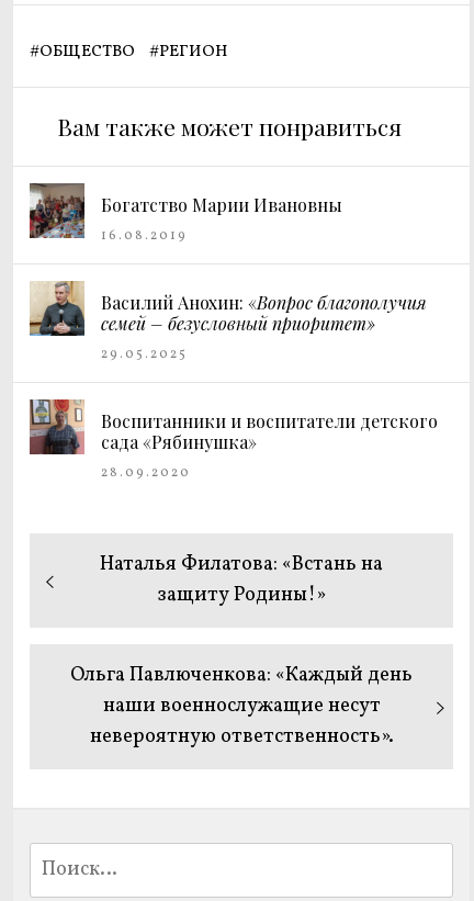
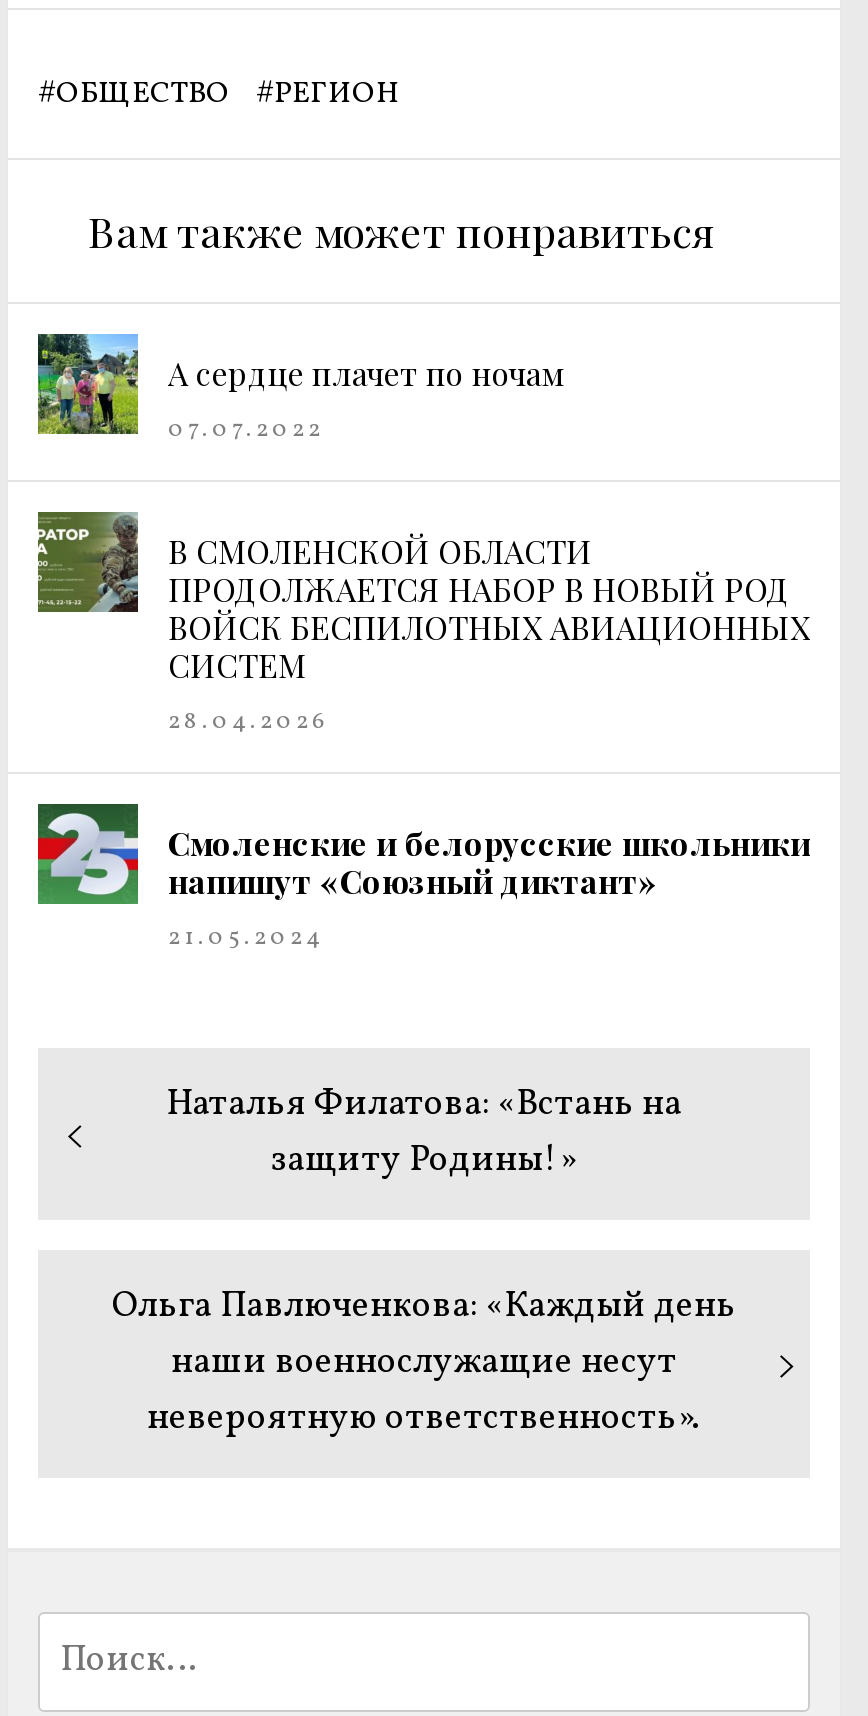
- [image]
- Богатство Марии Ивановны
+ [image]
+ А сердце плачет по ночам

- 16.08.2019
+ 07.07.2022

- [image]
- Василий Анохин: «Вопрос благополучия
- семей – безусловный приоритет»
+ [image]
+ В СМОЛЕНСКОЙ ОБЛАСТИ
+ ПРОДОЛЖАЕТСЯ НАБОР В НОВЫЙ РОД
+ ВОЙСК БЕСПИЛОТНЫХ АВИАЦИОННЫХ
+ СИСТЕМ

- 29.05.2025
+ 28.04.2026

- [image]
- Воспитанники и воспитатели детского
- сада «Рябинушка»
+ [image]
+ Смоленские и белорусские школьники
+ напишут «Союзный диктант»

- 28.09.2020
+ 21.05.2024
